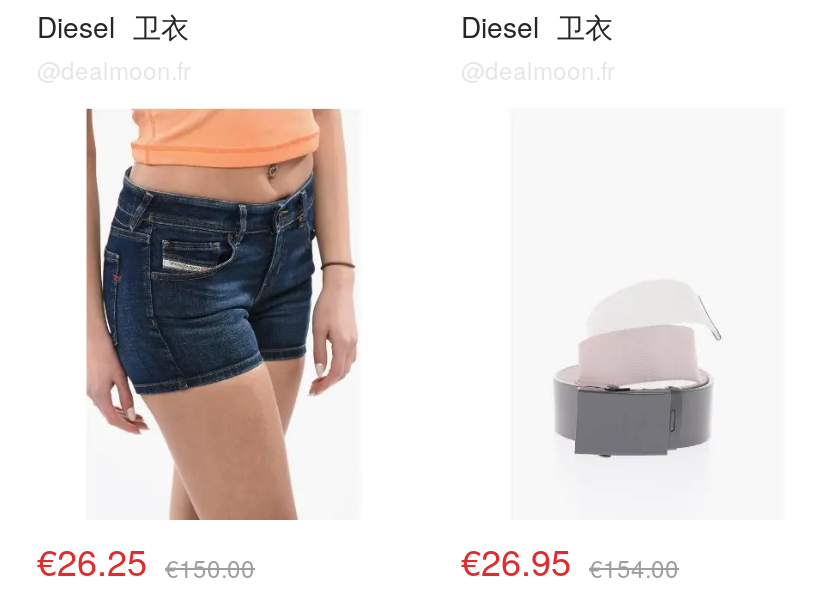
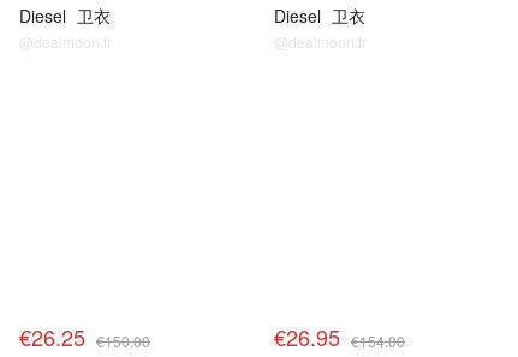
- [image]

- [image]
